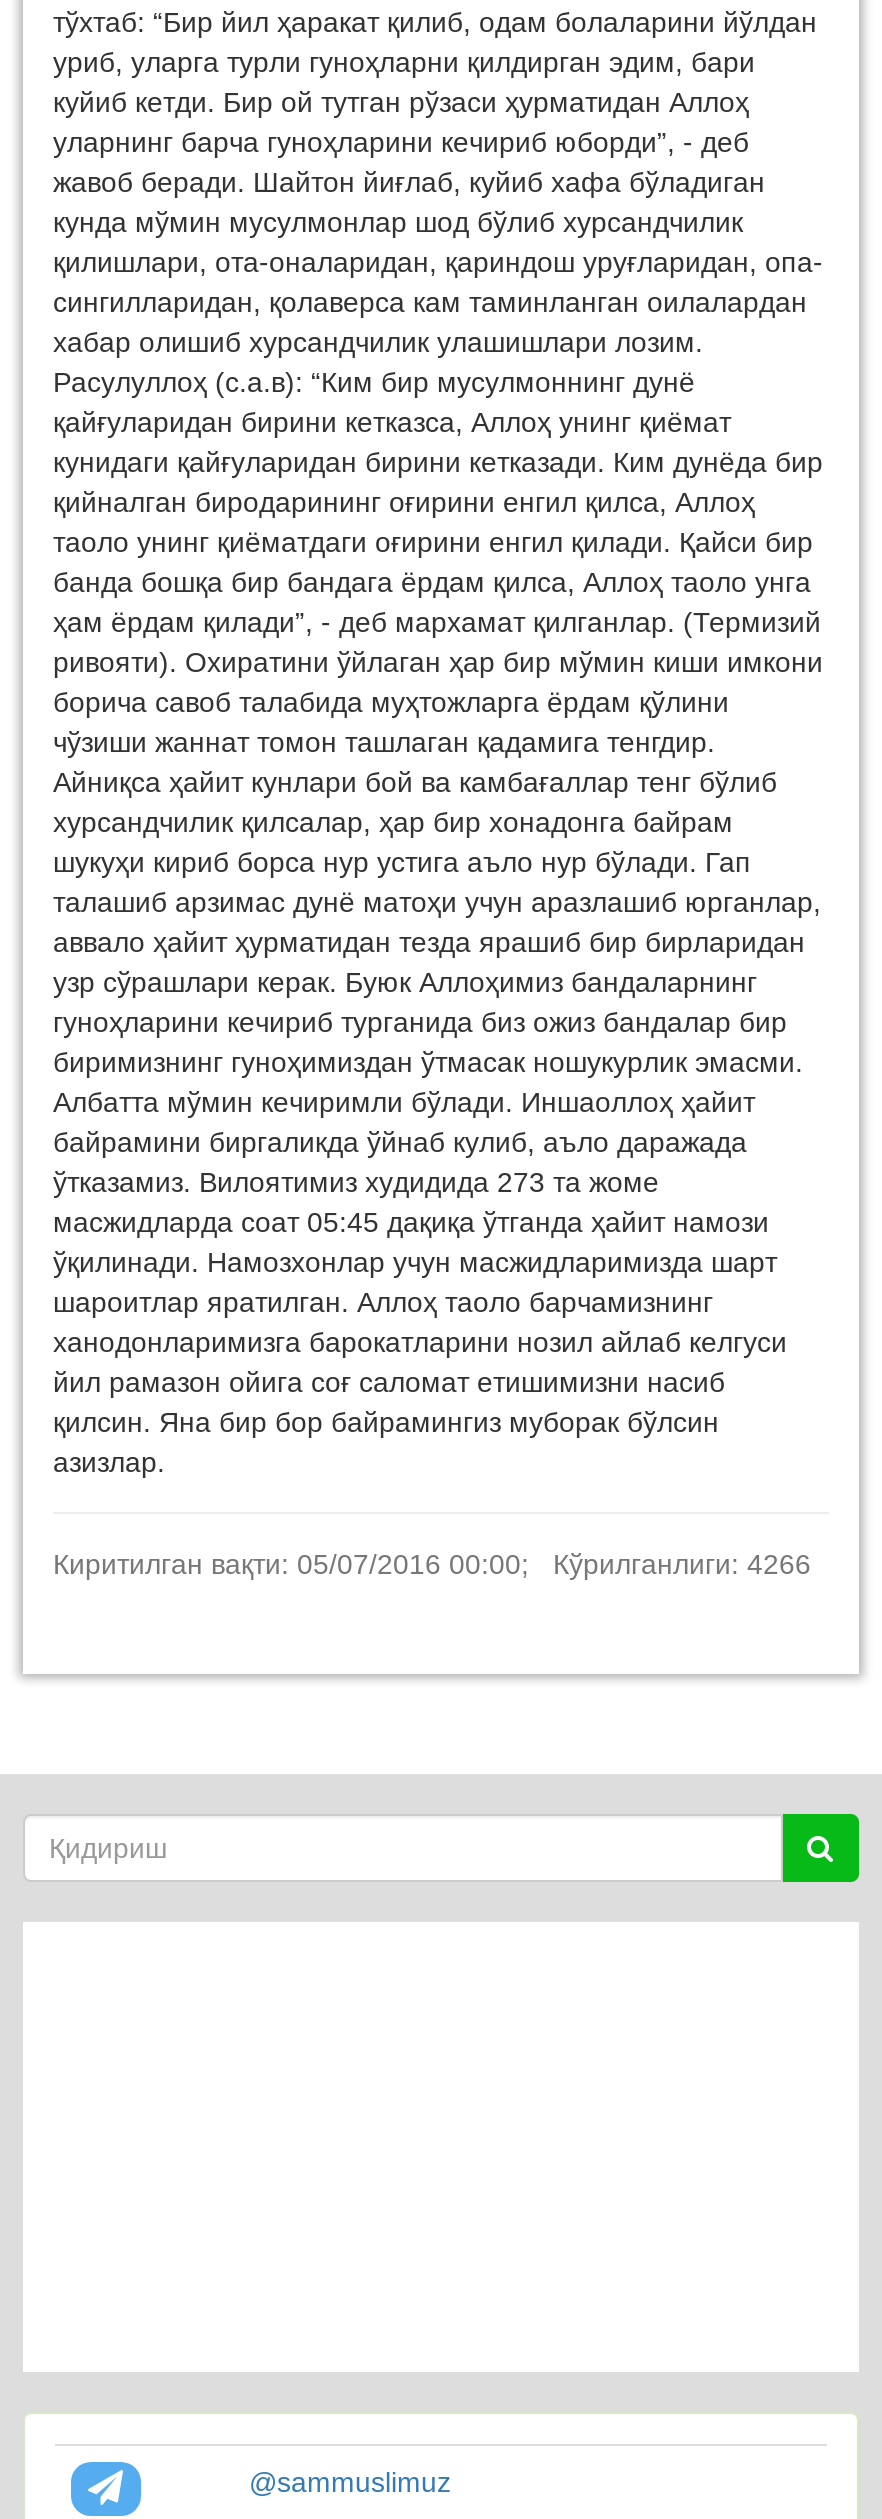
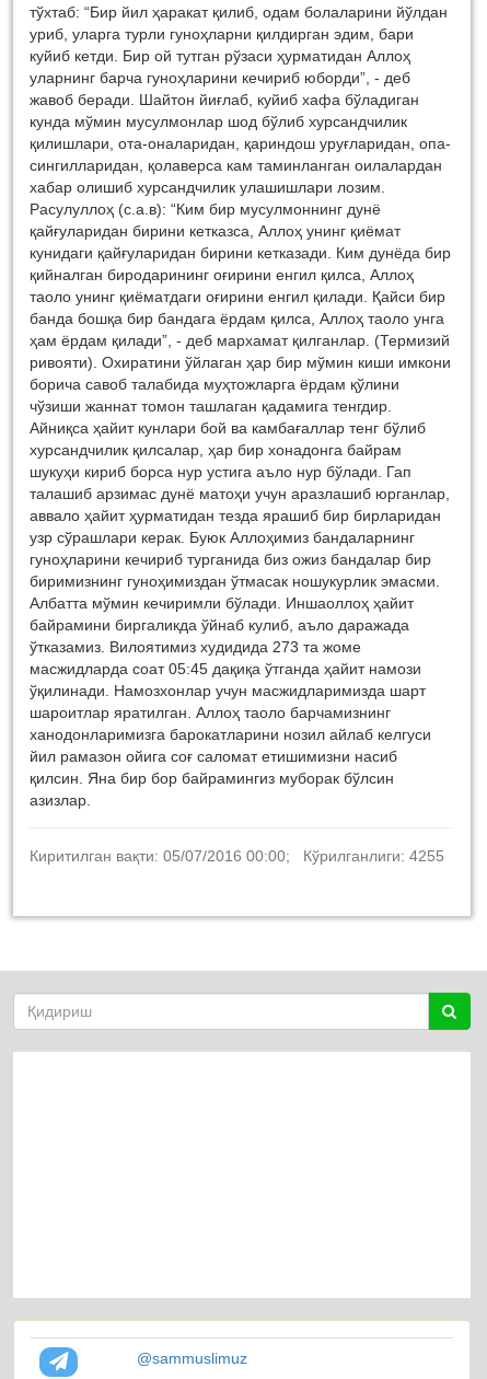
- Киритилган вақти: 05/07/2016 00:00; Кўрилганлиги: 4266
+ Киритилган вақти: 05/07/2016 00:00; Кўрилганлиги: 4255
